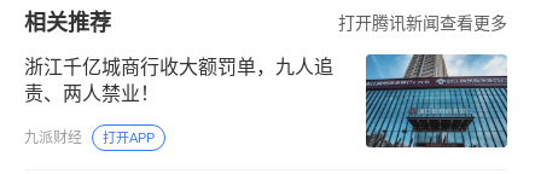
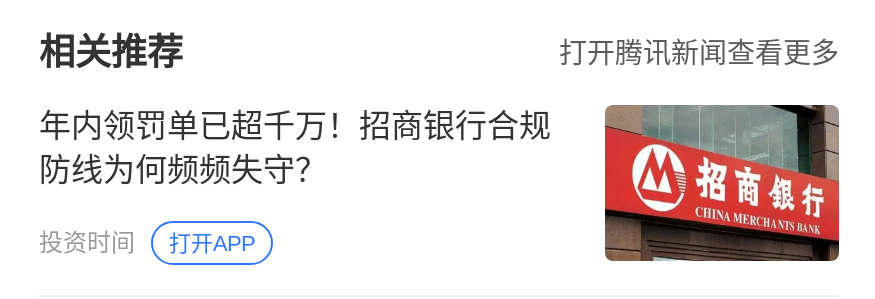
- [image]
- 浙江千亿城商行收大额罚单，九人追
- 责、两人禁业！
+ [image]
+ 年内领罚单已超千万！招商银行合规
+ 防线为何频频失守？

- 九派财经
+ 投资时间
